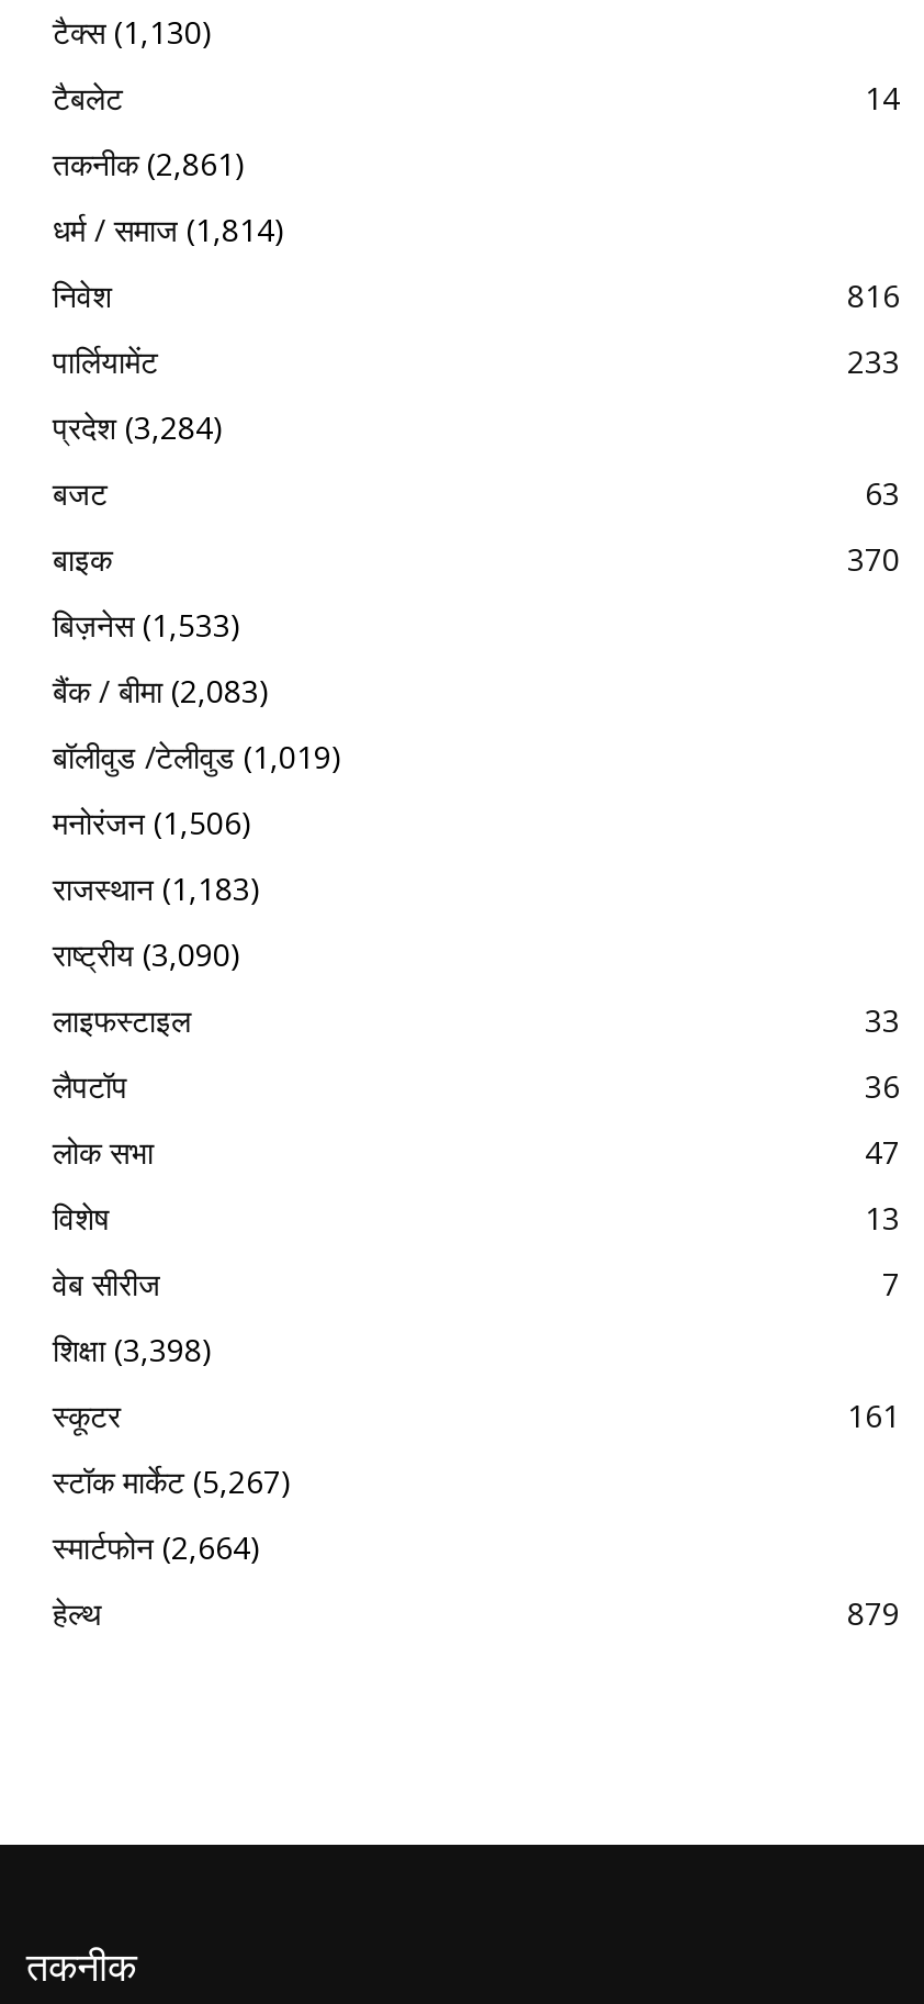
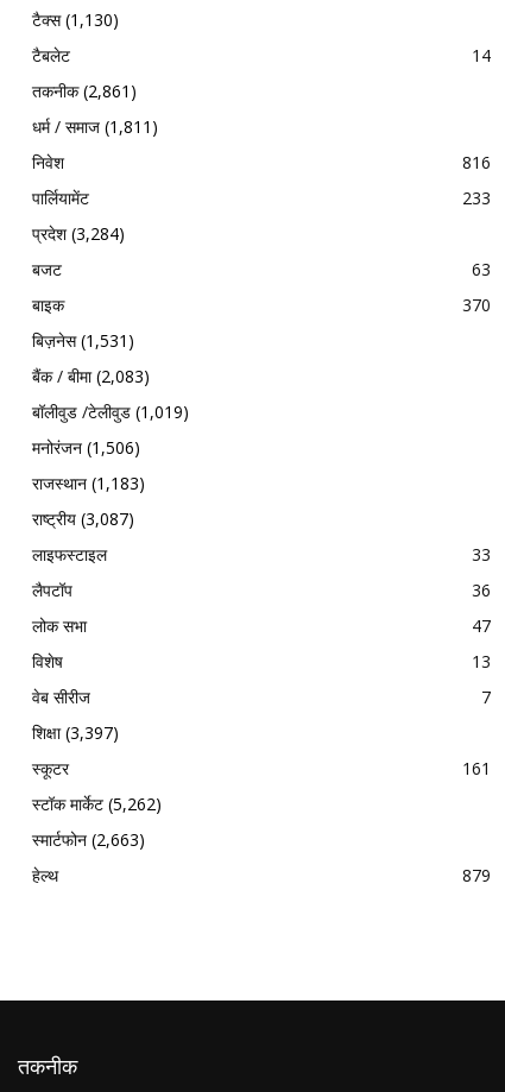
- धर्म / समाज (1,814)
+ धर्म / समाज (1,811)

- बिज़नेस (1,533)
+ बिज़नेस (1,531)

- राष्ट्रीय (3,090)
+ राष्ट्रीय (3,087)

- शिक्षा (3,398)
+ शिक्षा (3,397)

- स्टॉक मार्केट (5,267)
+ स्टॉक मार्केट (5,262)

- स्मार्टफोन (2,664)
+ स्मार्टफोन (2,663)
